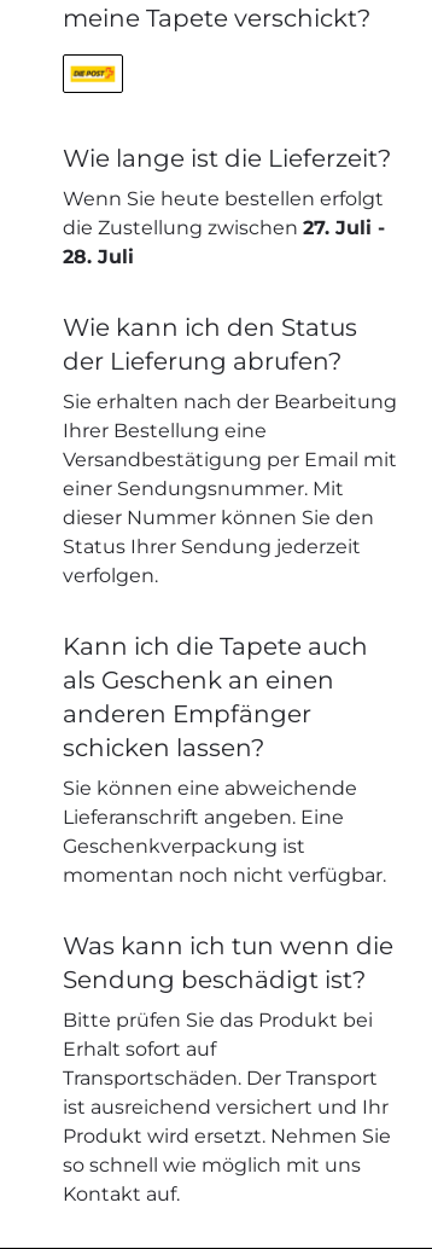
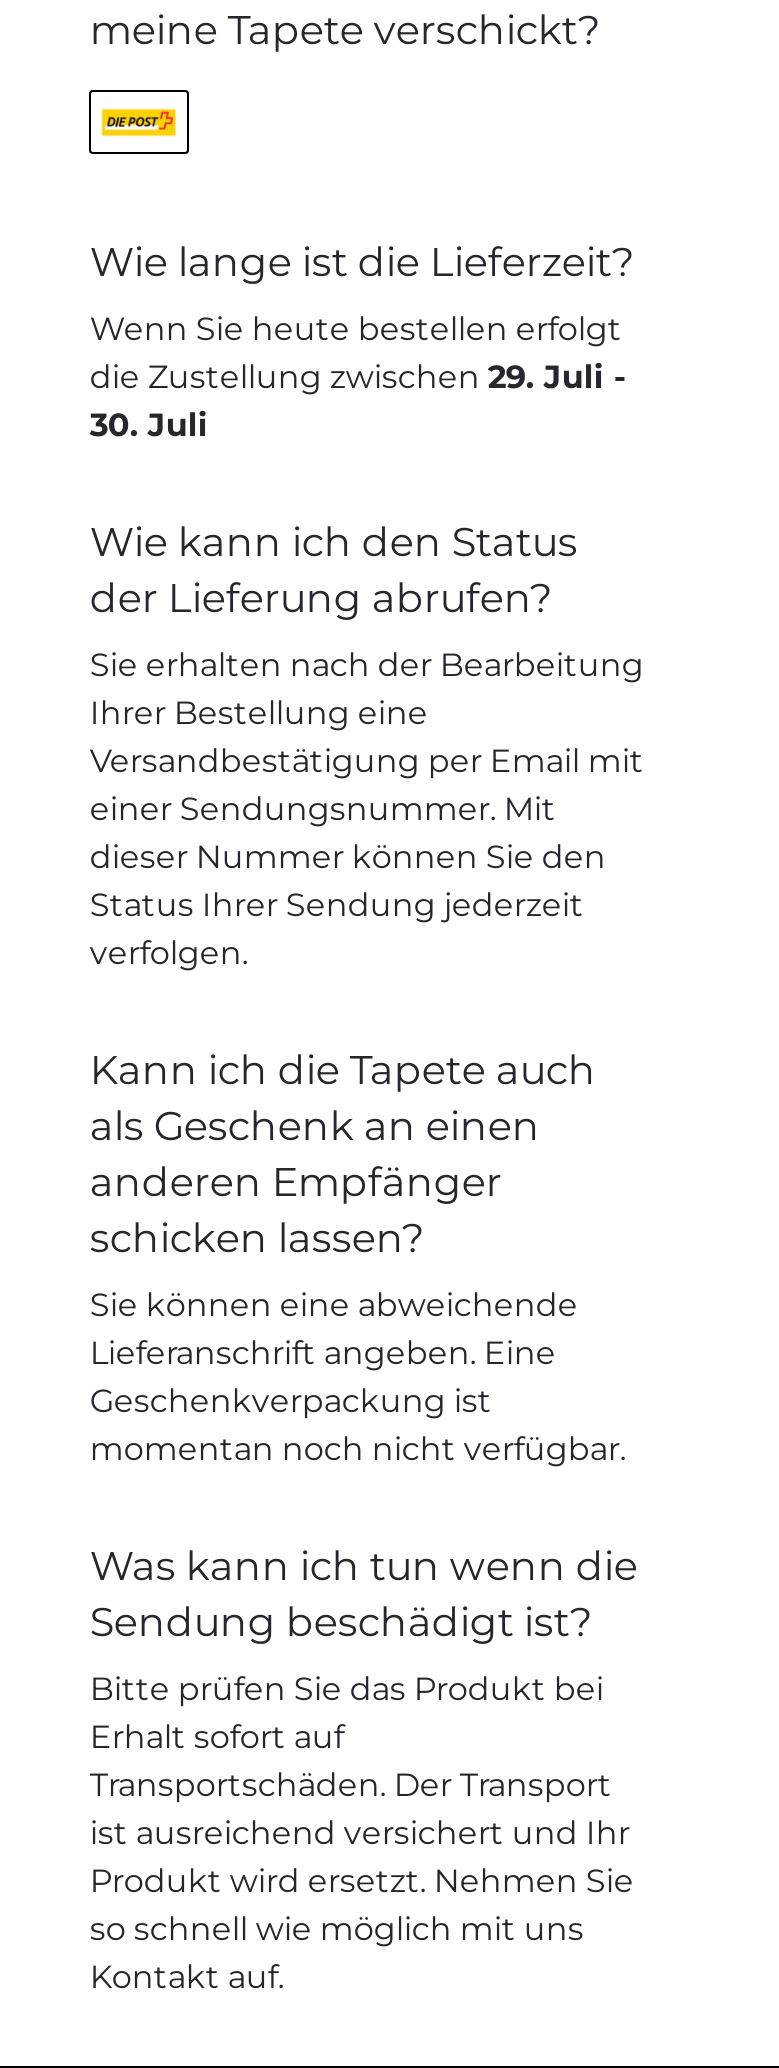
- die Zustellung zwischen 27. Juli -
+ die Zustellung zwischen 29. Juli -

- 28. Juli
+ 30. Juli
